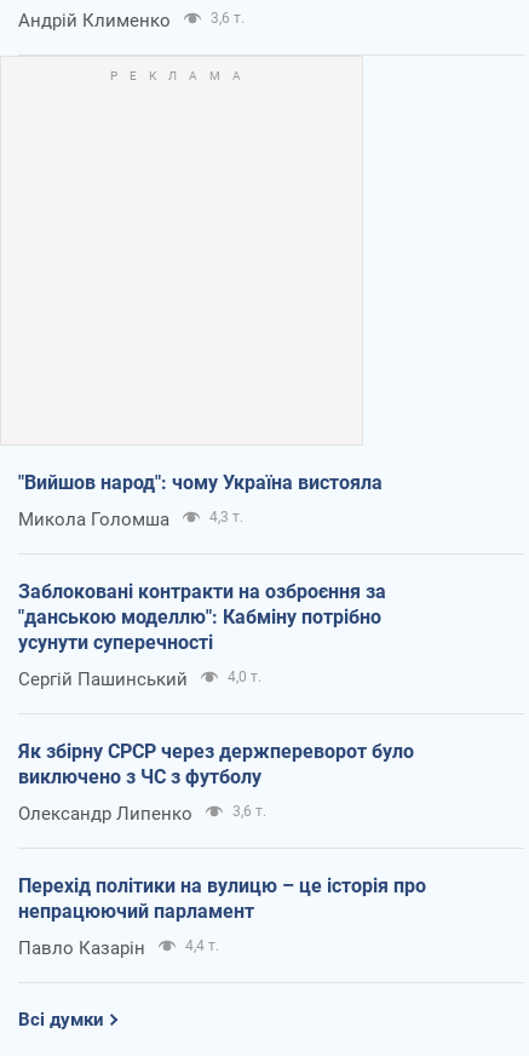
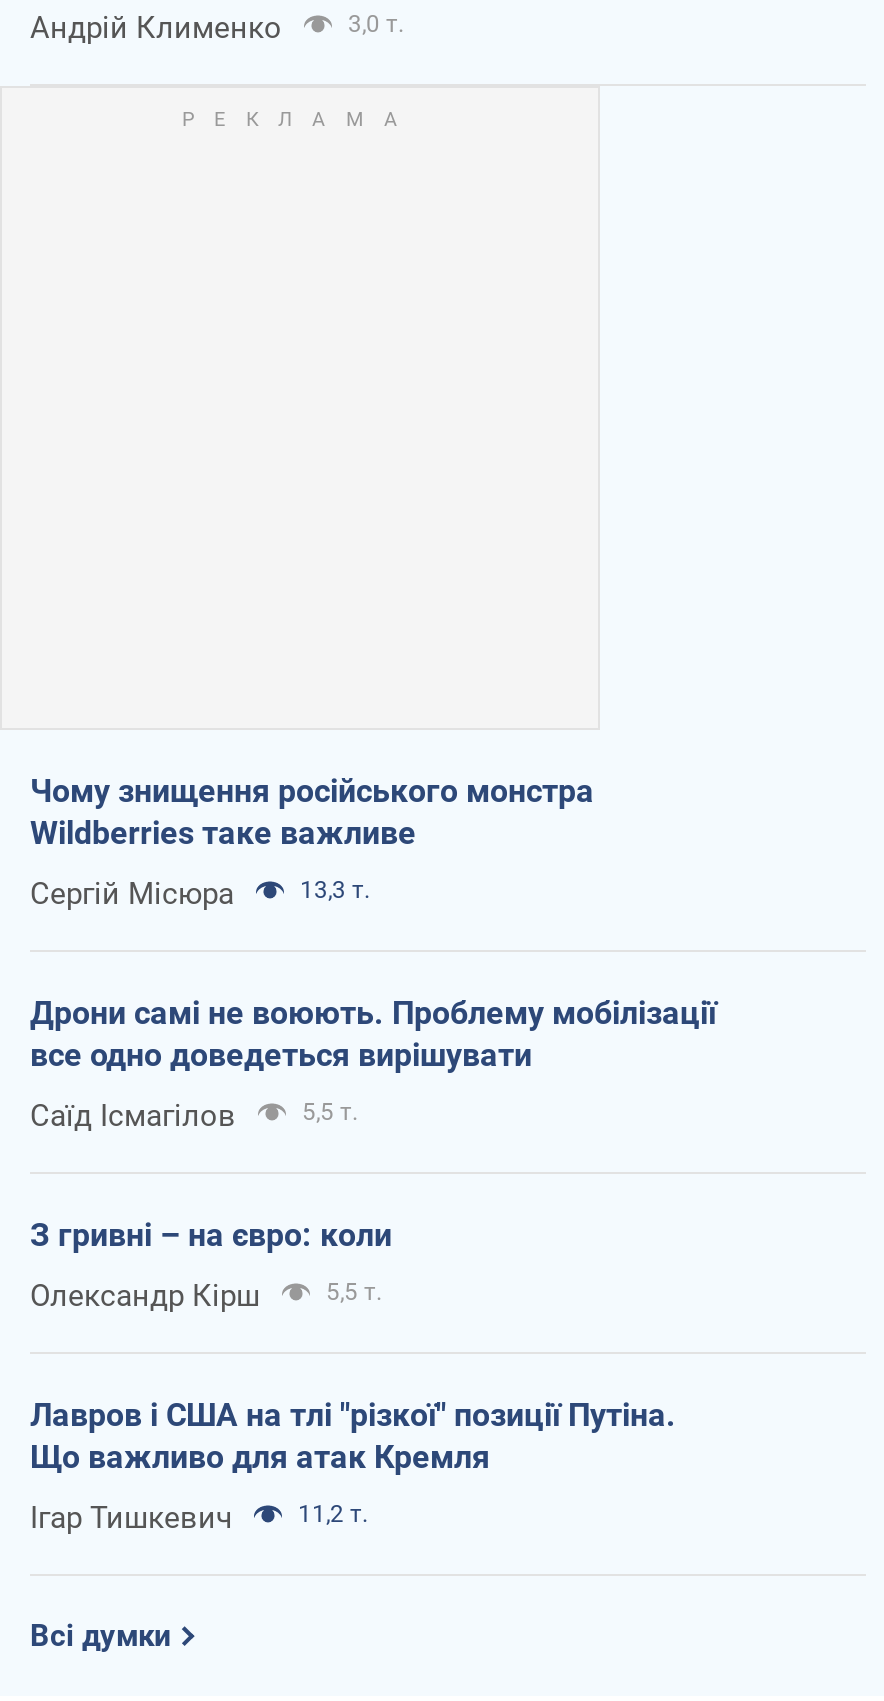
- 3,6 т.
+ 3,0 т.

- "Вийшов народ": чому Україна вистояла
+ Чому знищення російського монстра
+ Wildberries таке важливе

- Микола Голомша
- 4,3 т.
+ Сергій Місюра
+ 13,3 т.

- Заблоковані контракти на озброєння за
- "данською моделлю": Кабміну потрібно
- усунути суперечності
+ Дрони самі не воюють. Проблему мобілізації
+ все одно доведеться вирішувати

- Сергій Пашинський
- 4,0 т.
+ Саїд Ісмагілов
+ 5,5 т.

- Як збірну СРСР через держпереворот було
- виключено з ЧС з футболу
+ З гривні – на євро: коли

- Олександр Липенко
- 3,6 т.
+ Олександр Кірш
+ 5,5 т.

- Перехід політики на вулицю – це історія про
- непрацюючий парламент
+ Лавров і США на тлі "різкої" позиції Путіна.
+ Що важливо для атак Кремля

- Павло Казарін
- 4,4 т.
+ Ігар Тишкевич
+ 11,2 т.
